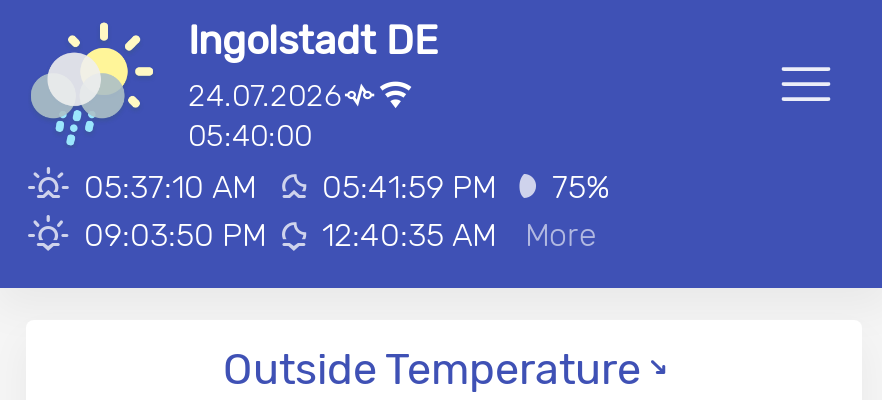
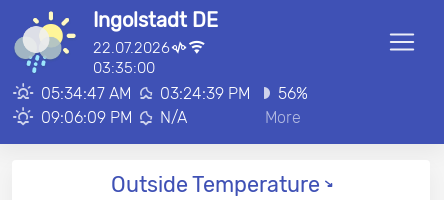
- 24.07.2026
- 05:40:00
- 05:37:10 AM
- 09:03:50 PM
+ 22.07.2026
+ 03:35:00
+ 05:34:47 AM
+ 09:06:09 PM

- 05:41:59 PM
- 12:40:35 AM
+ 03:24:39 PM
+ N/A

- 75%
+ 56%
